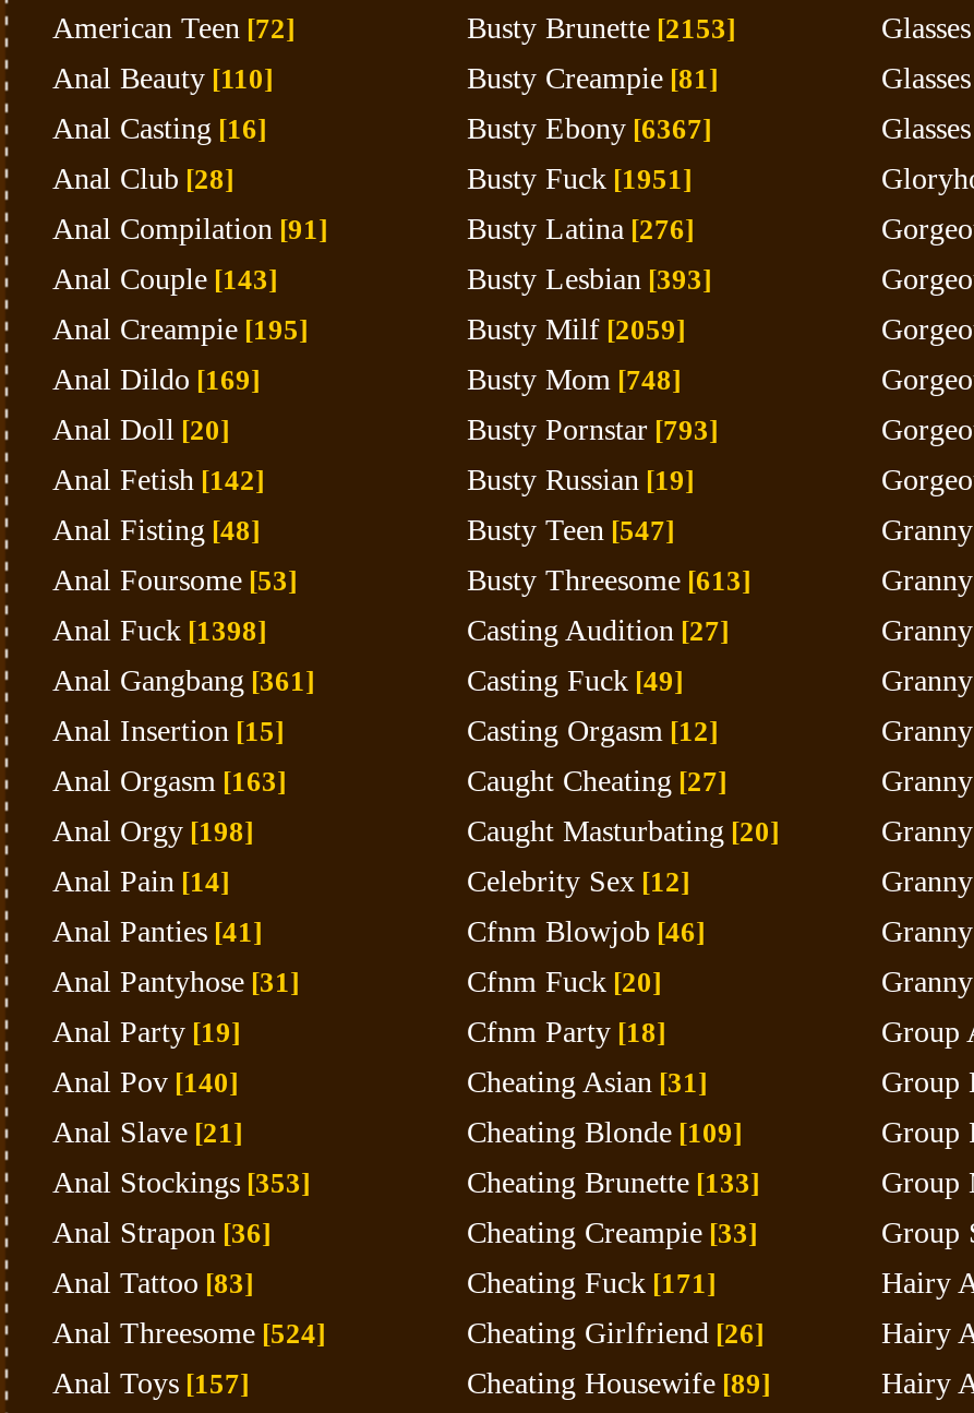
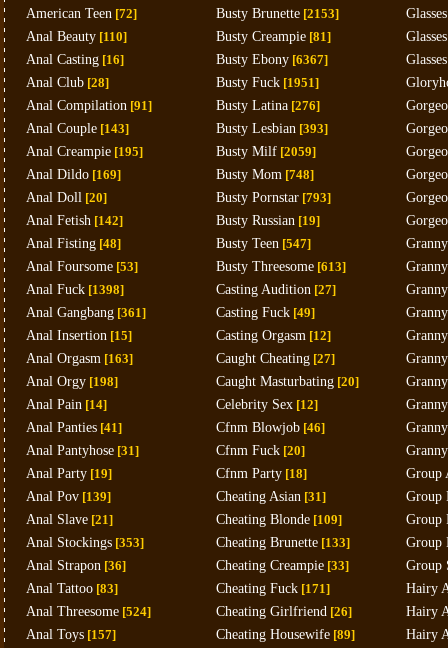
- Anal Pov [140]
+ Anal Pov [139]
